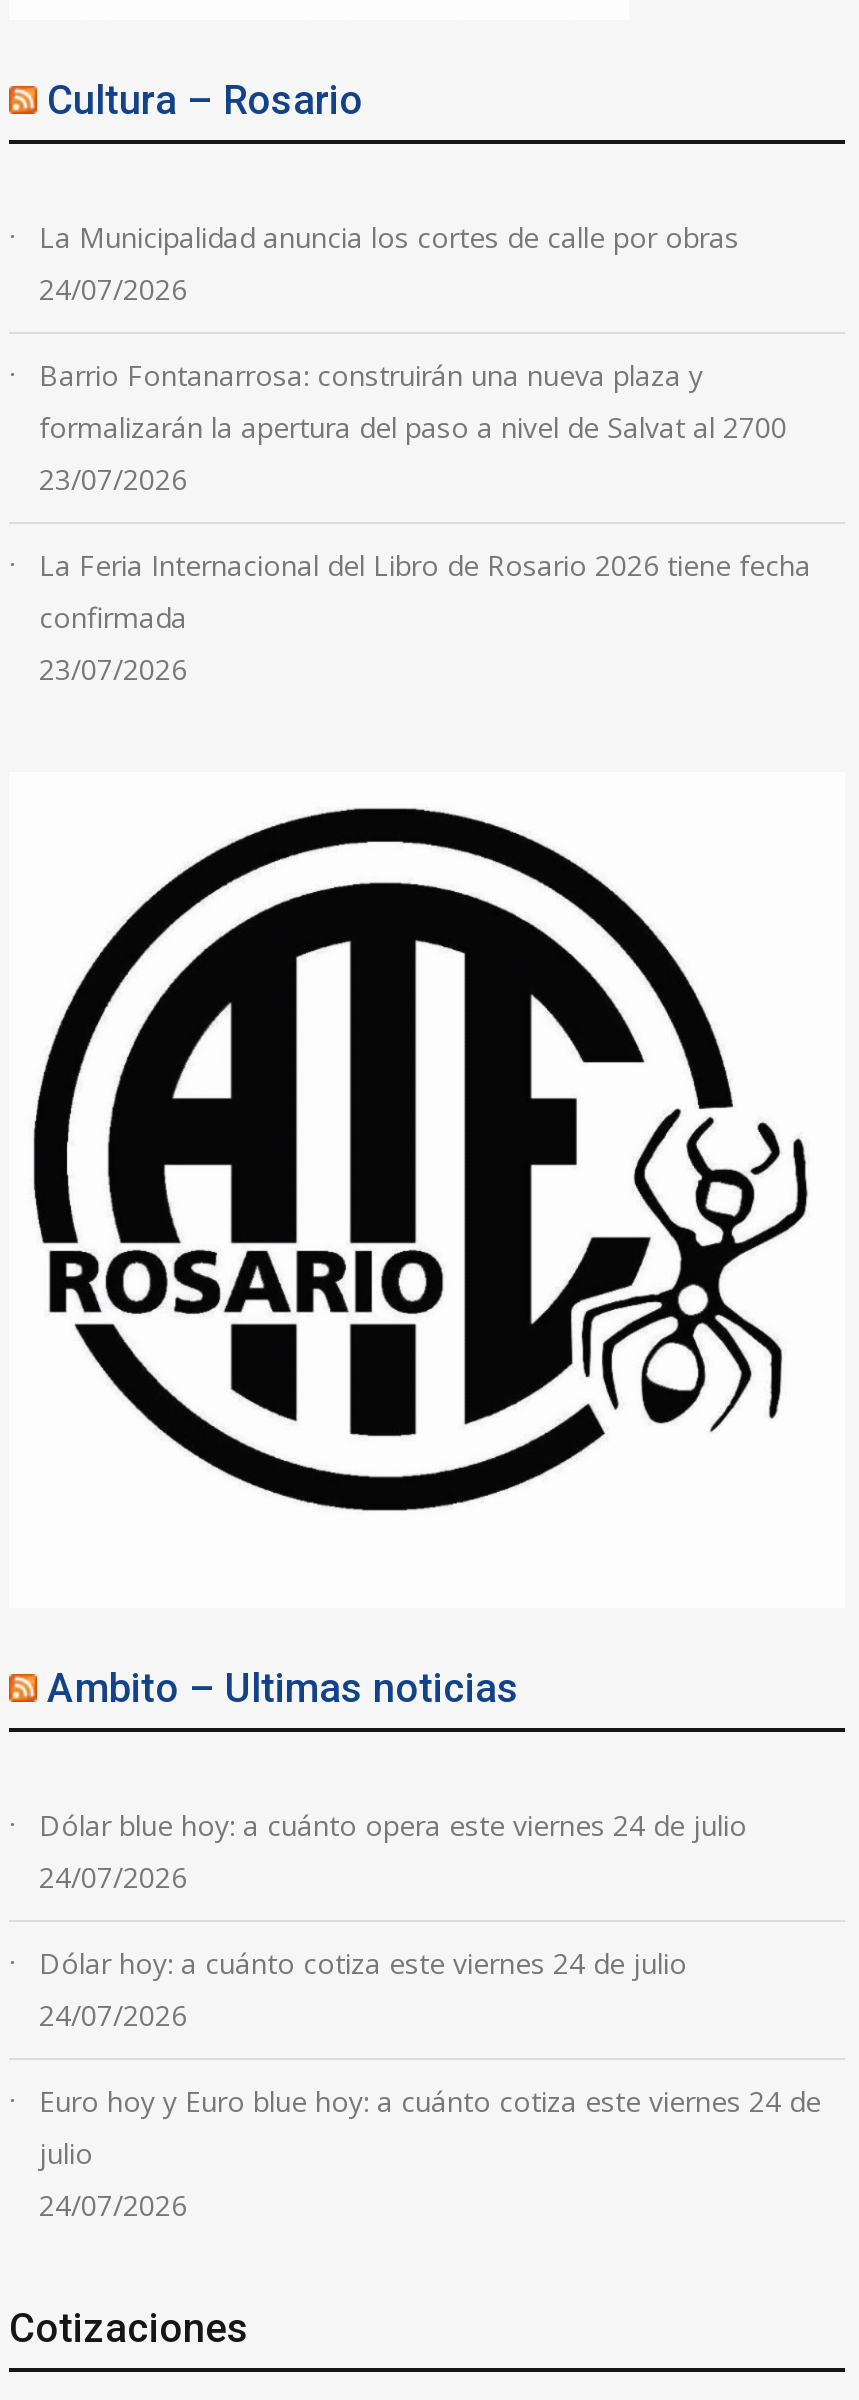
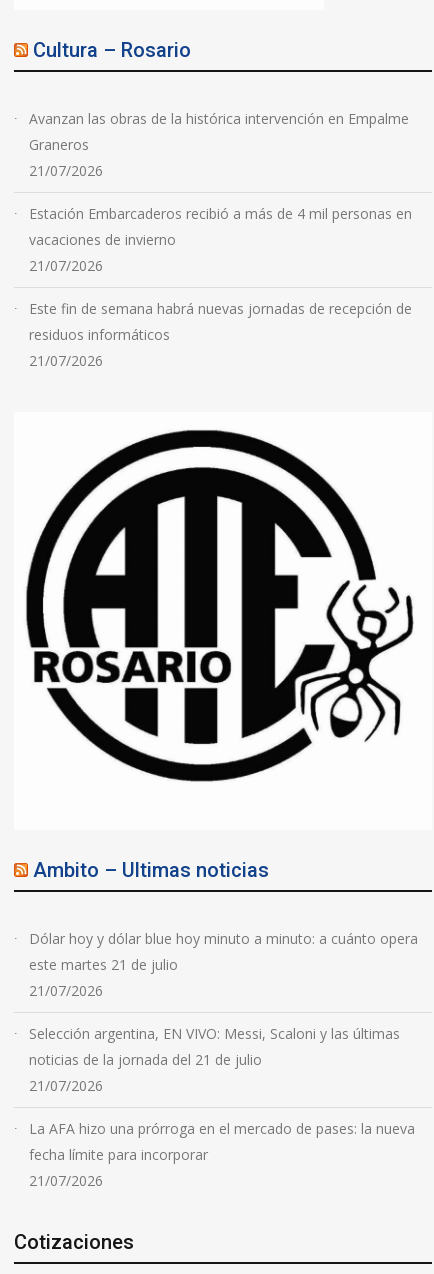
- La Municipalidad anuncia los cortes de calle por obras
- 24/07/2026
+ Avanzan las obras de la histórica intervención en Empalme
+ Graneros
+ 21/07/2026

- Barrio Fontanarrosa: construirán una nueva plaza y
- formalizarán la apertura del paso a nivel de Salvat al 2700
- 23/07/2026
+ Estación Embarcaderos recibió a más de 4 mil personas en
+ vacaciones de invierno
+ 21/07/2026

- La Feria Internacional del Libro de Rosario 2026 tiene fecha
- confirmada
- 23/07/2026
+ Este fin de semana habrá nuevas jornadas de recepción de
+ residuos informáticos
+ 21/07/2026

- Dólar blue hoy: a cuánto opera este viernes 24 de julio
- 24/07/2026
+ Dólar hoy y dólar blue hoy minuto a minuto: a cuánto opera
+ este martes 21 de julio
+ 21/07/2026

- Dólar hoy: a cuánto cotiza este viernes 24 de julio
- 24/07/2026
+ Selección argentina, EN VIVO: Messi, Scaloni y las últimas
+ noticias de la jornada del 21 de julio
+ 21/07/2026

- Euro hoy y Euro blue hoy: a cuánto cotiza este viernes 24 de
- julio
- 24/07/2026
+ La AFA hizo una prórroga en el mercado de pases: la nueva
+ fecha límite para incorporar
+ 21/07/2026
